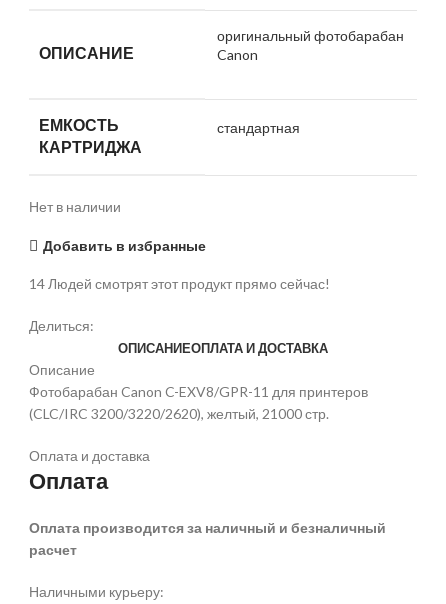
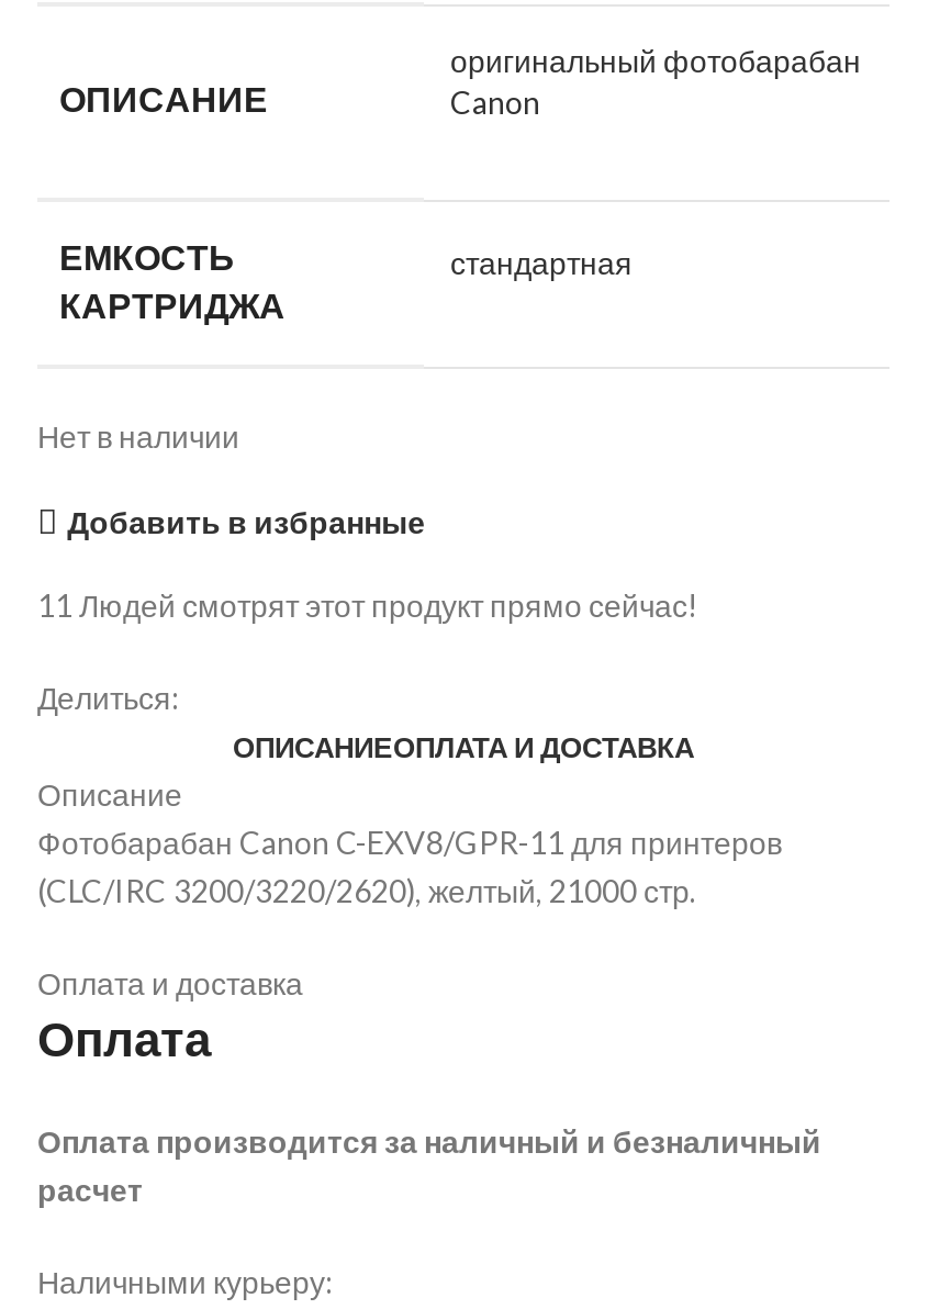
- 14 Людей смотрят этот продукт прямо сейчас!
+ 11 Людей смотрят этот продукт прямо сейчас!
